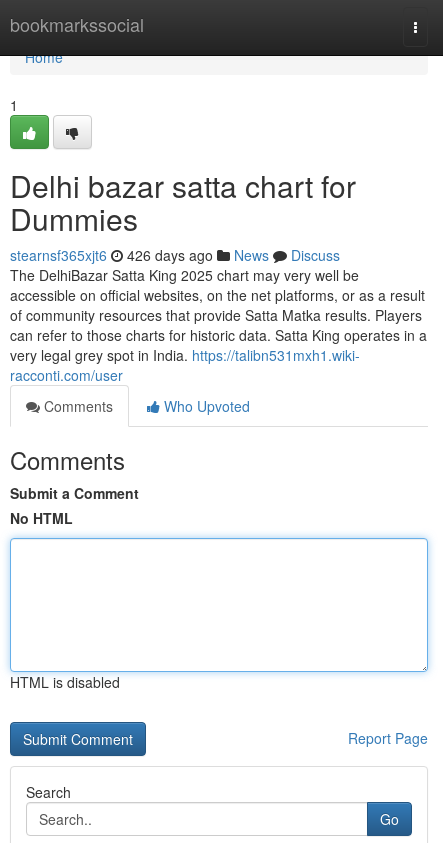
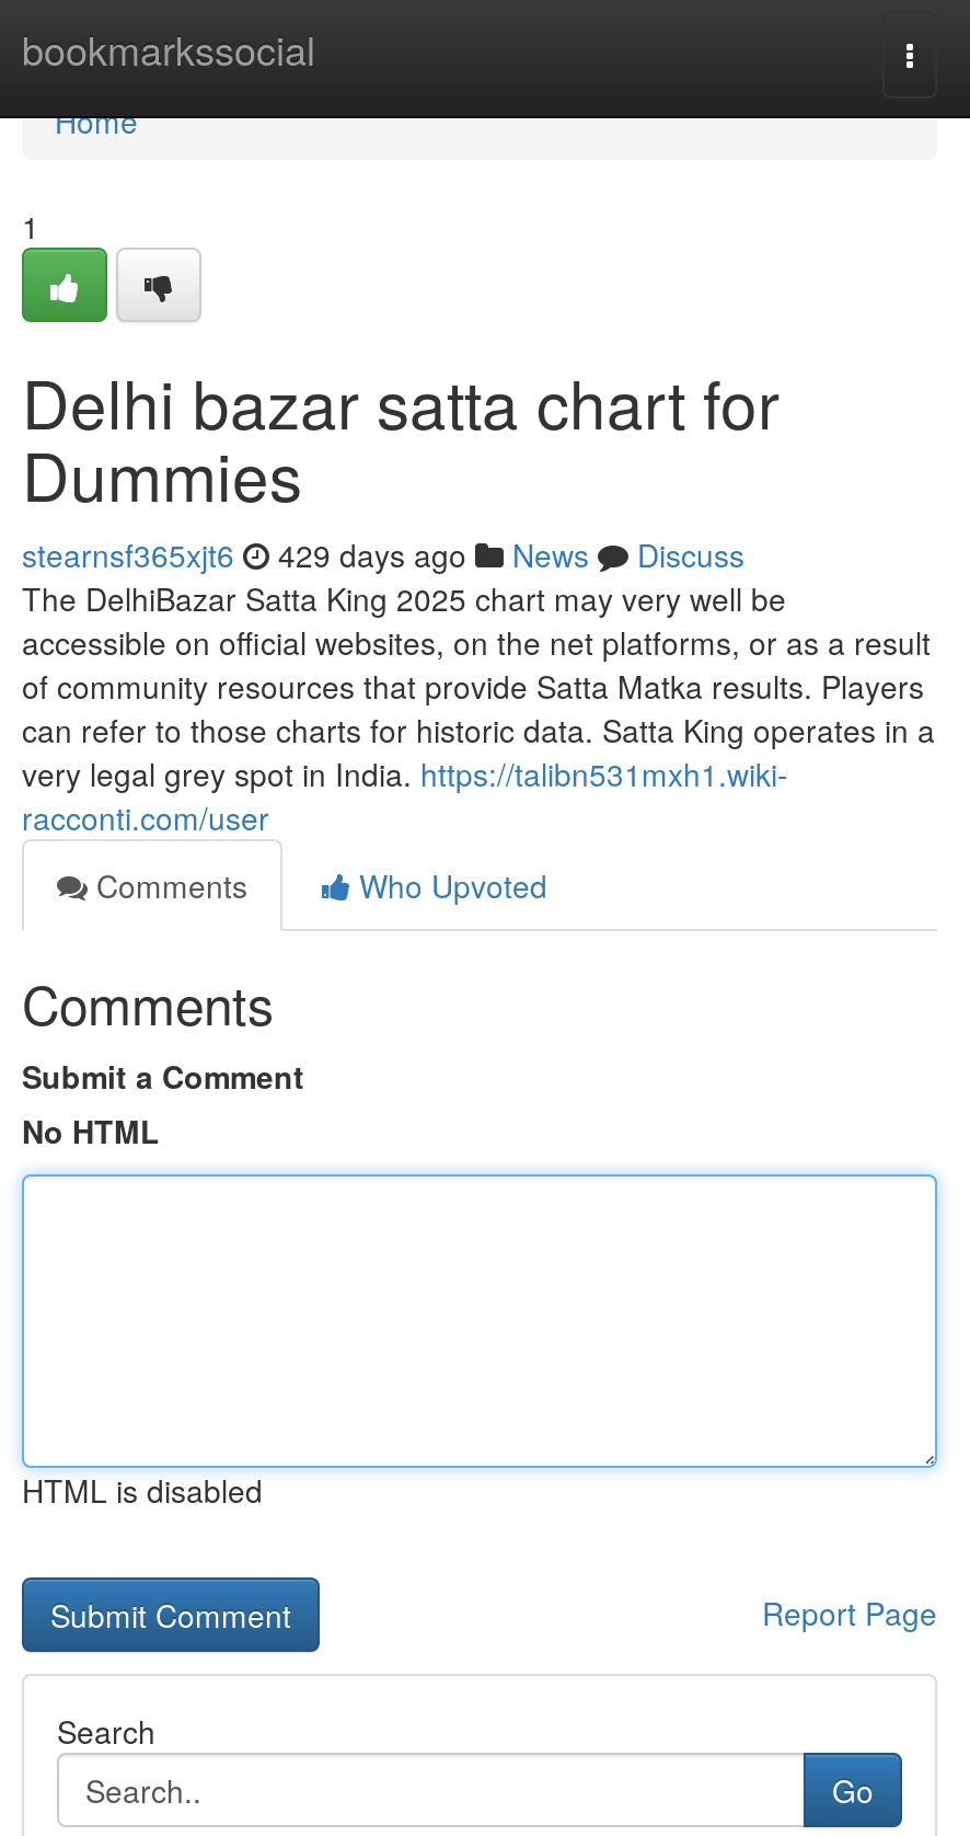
- stearnsf365xjt6 426 days ago News Discuss
+ stearnsf365xjt6 429 days ago News Discuss
